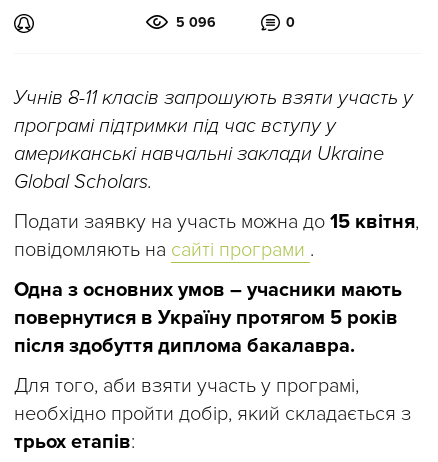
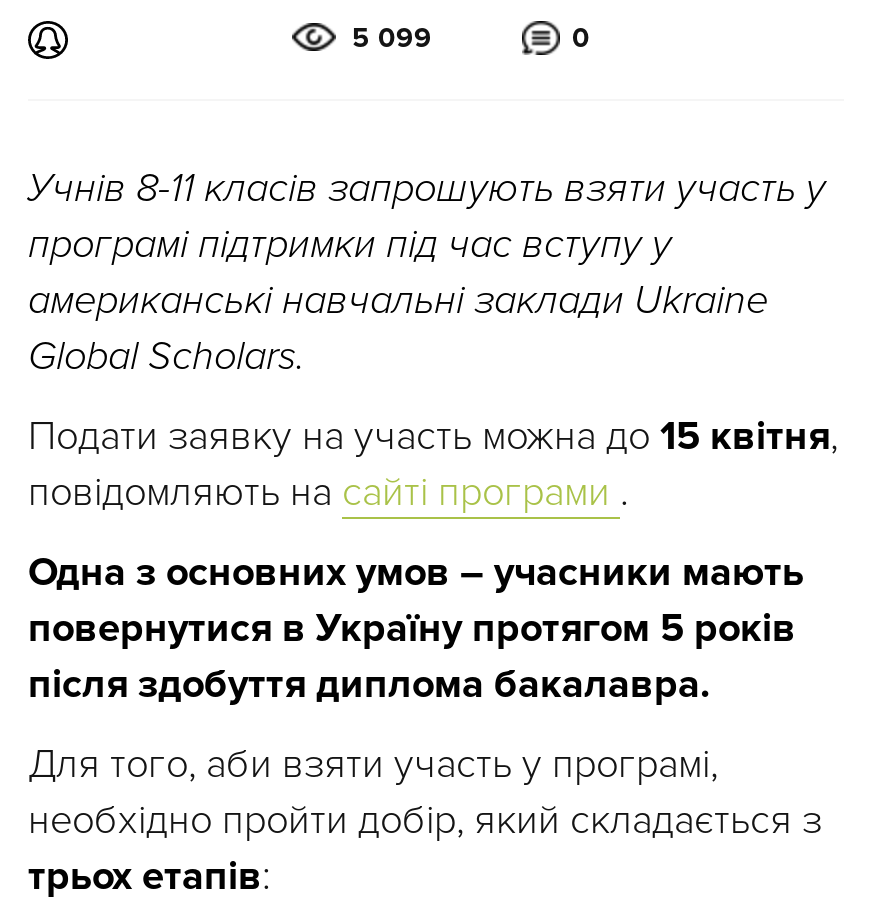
- 5 096
+ 5 099
